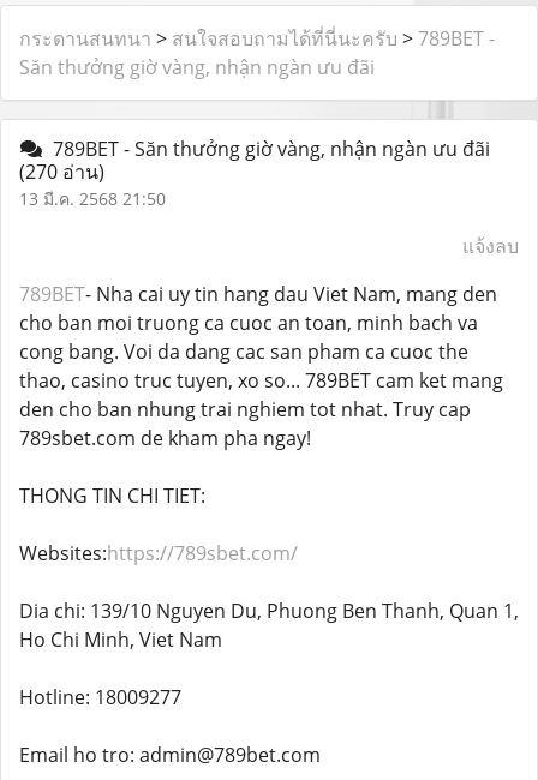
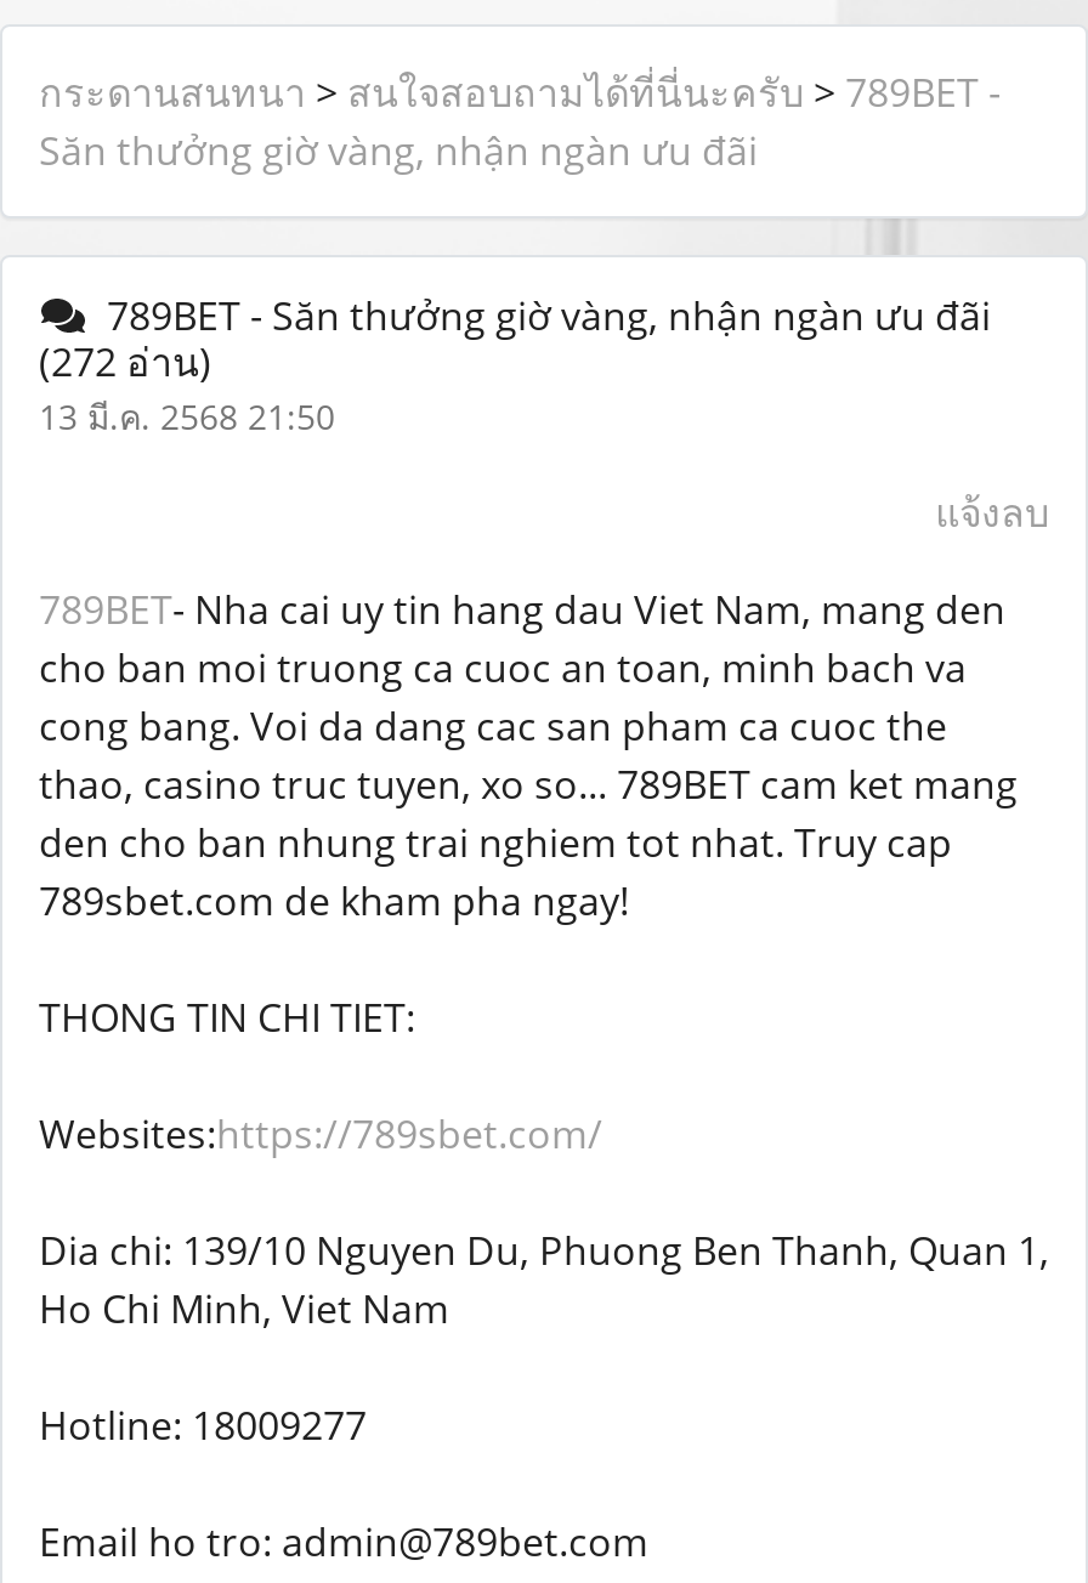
- (270 อ่าน)
+ (272 อ่าน)
